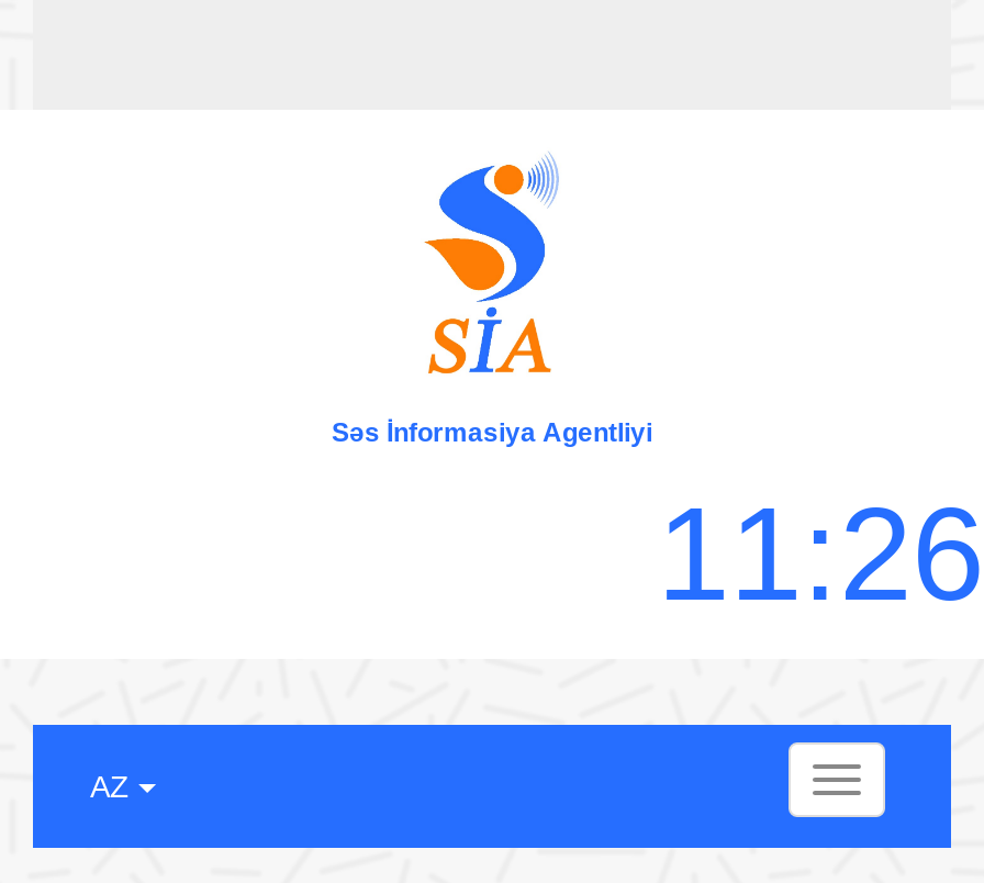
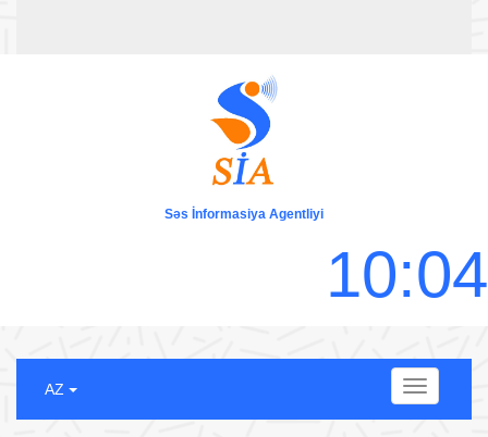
- 11:26
+ 10:04
